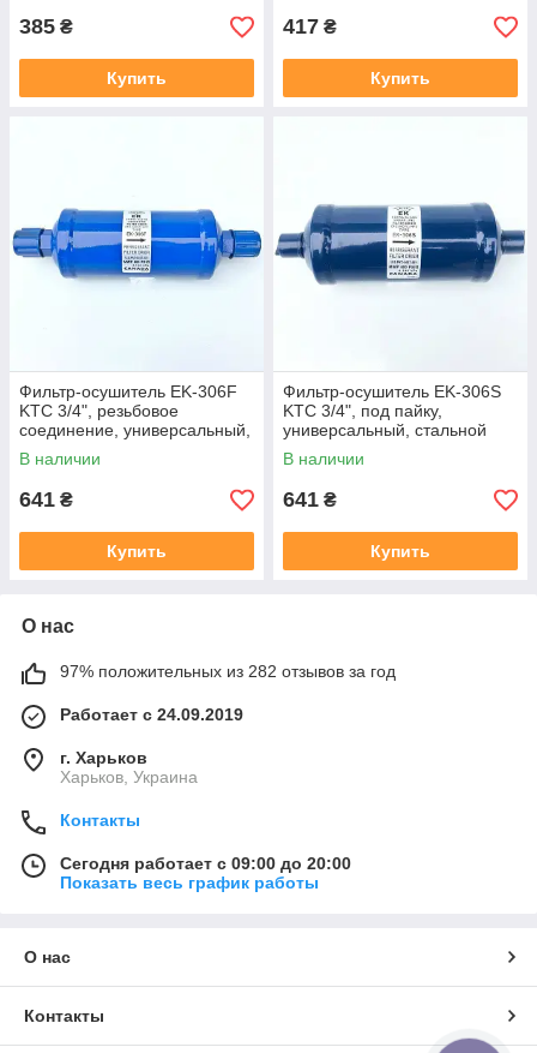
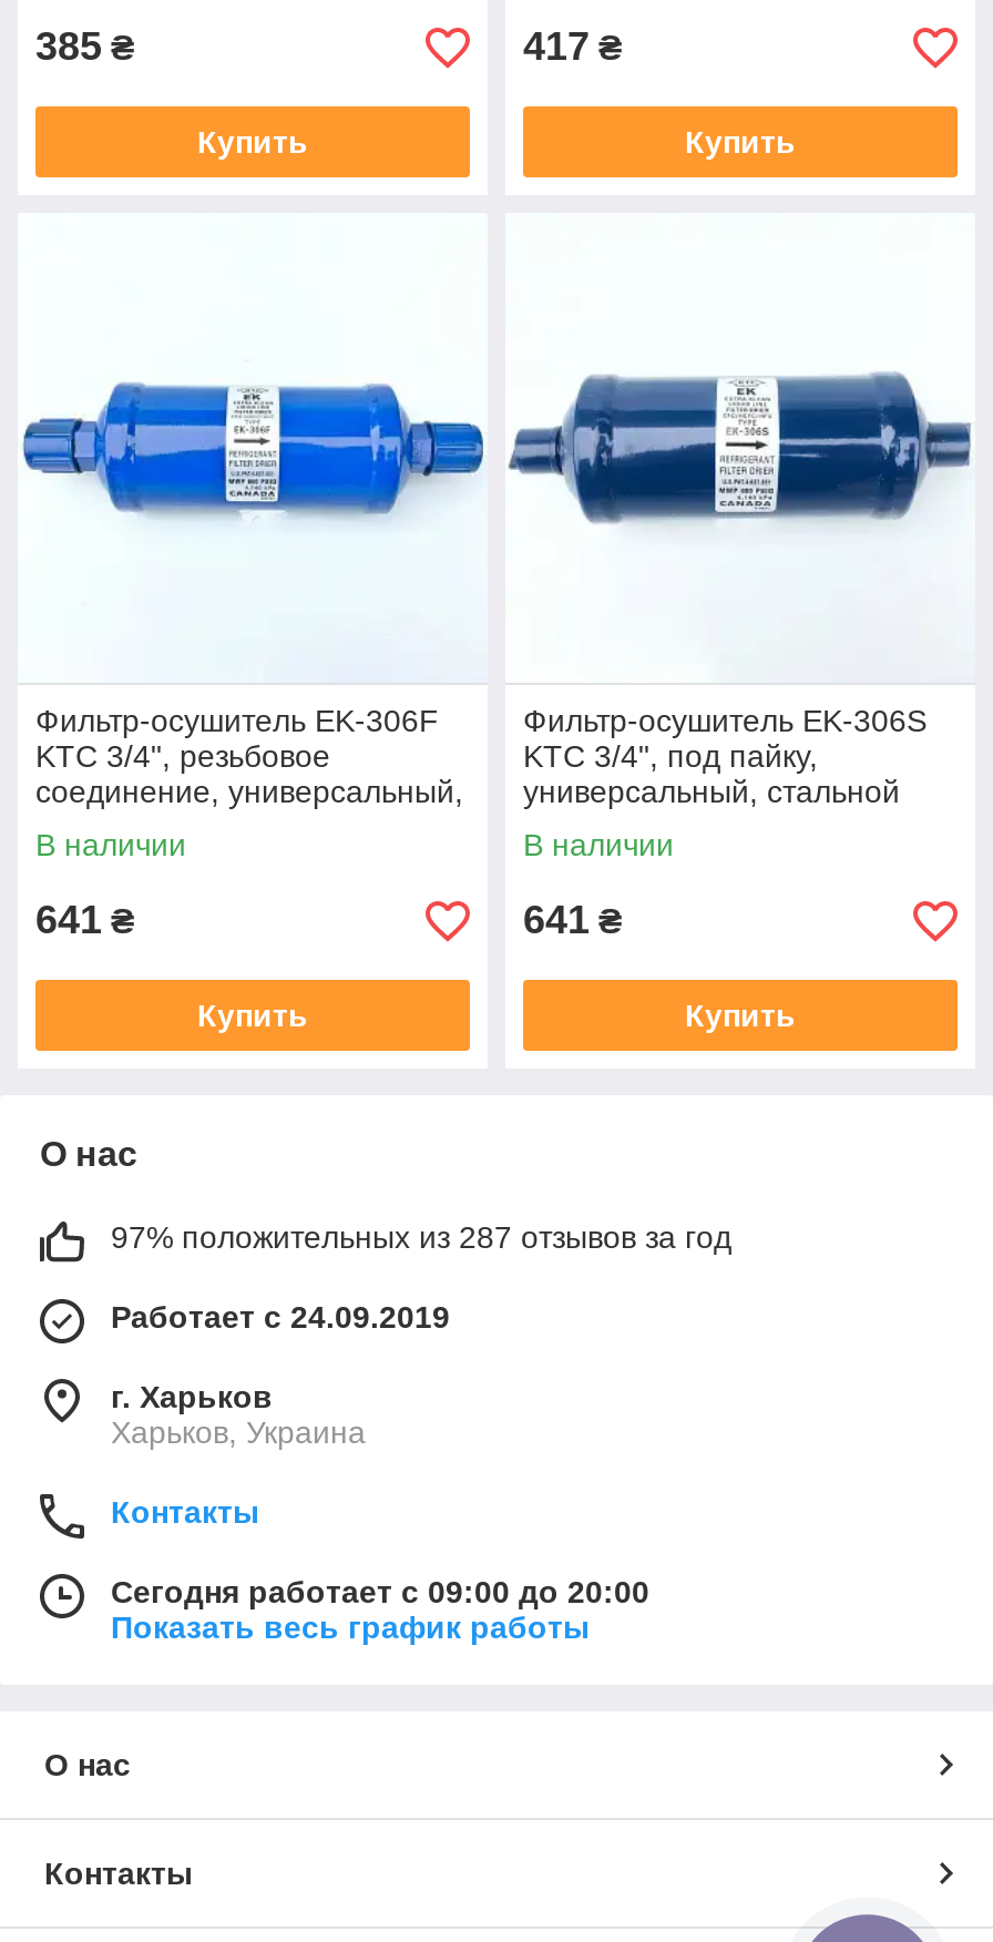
- 97% положительных из 282 отзывов за год
+ 97% положительных из 287 отзывов за год
